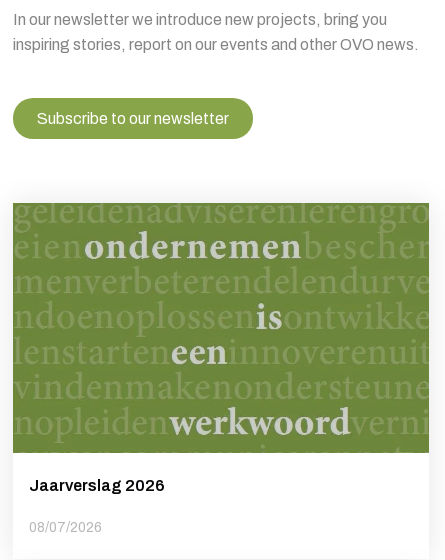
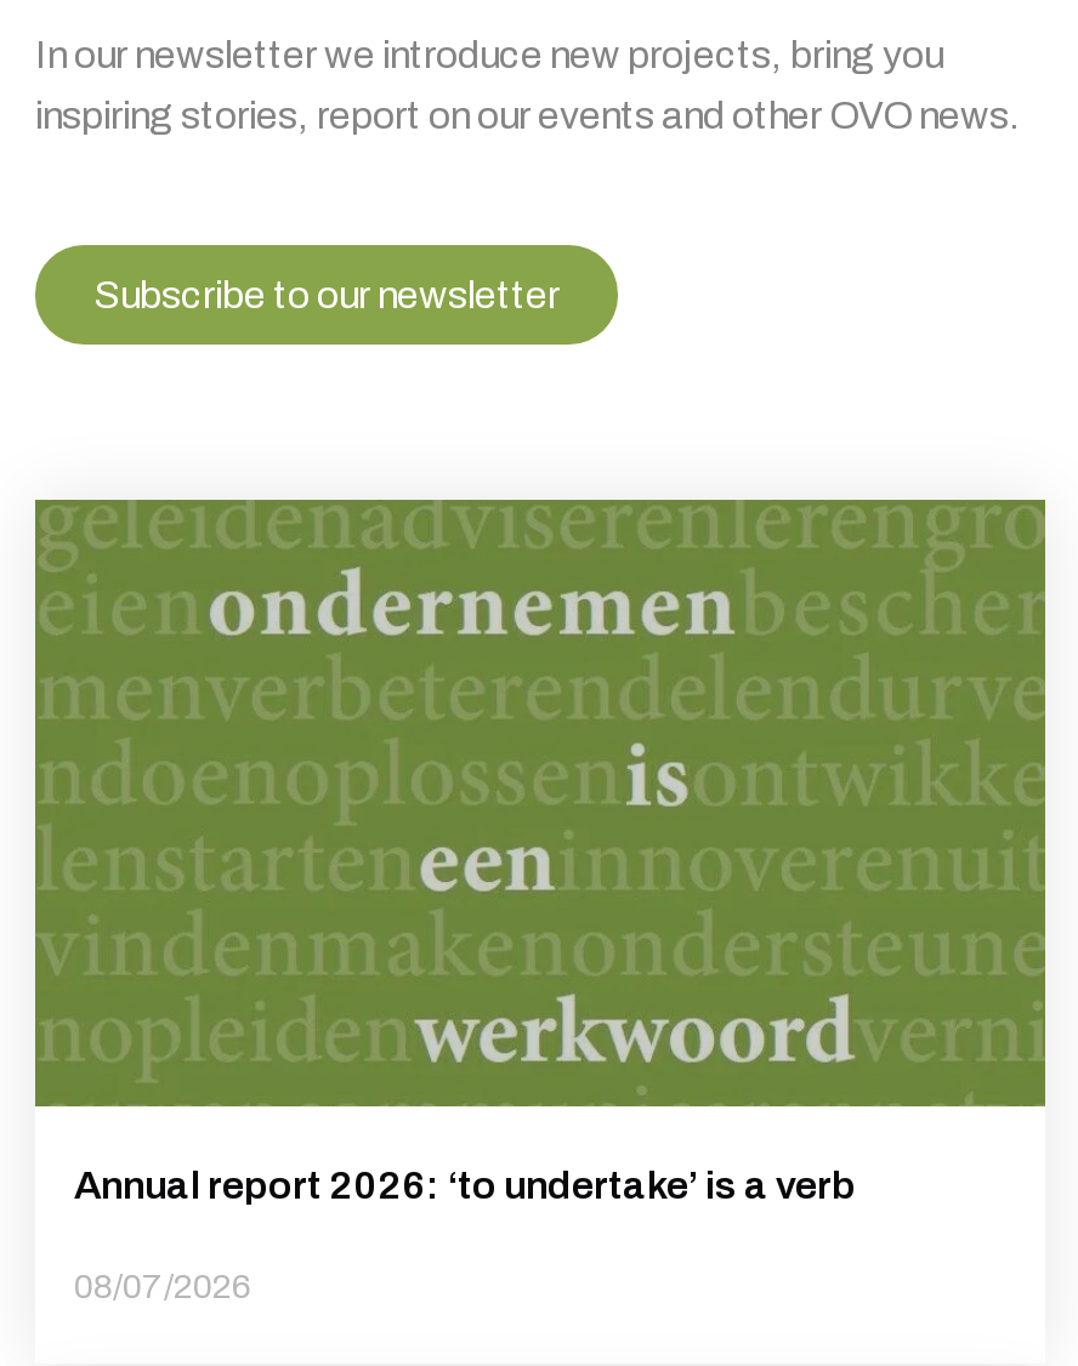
- Jaarverslag 2026
+ Annual report 2026: ‘to undertake’ is a verb
